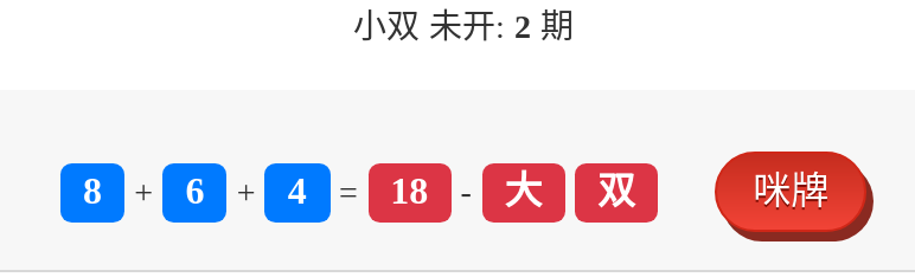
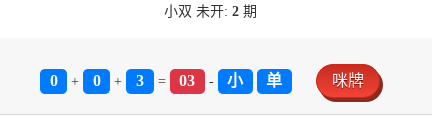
- 8
+ 0

- 6
+ 0

- 4
+ 3

- 18
+ 03

- 大
- 双
+ 小
+ 单
